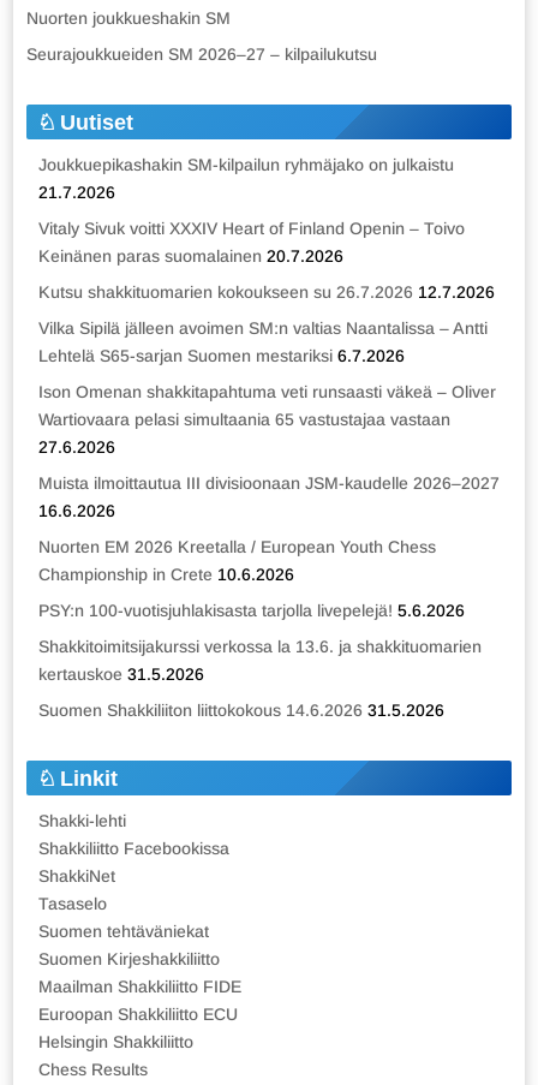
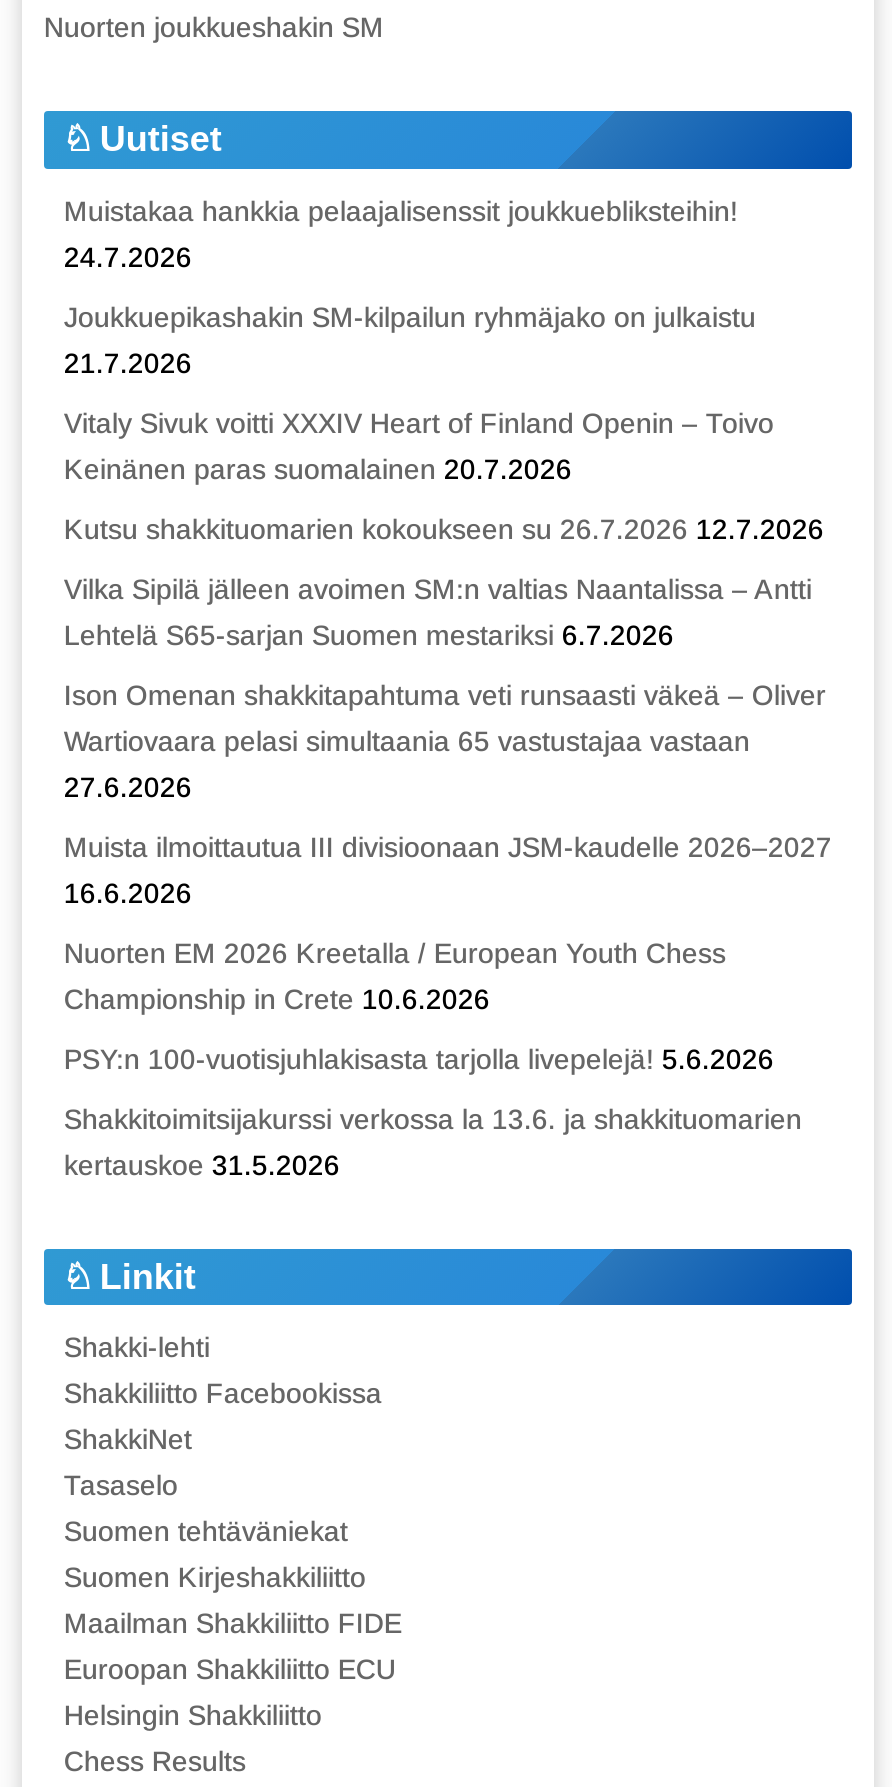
- Seurajoukkueiden SM 2026–27 – kilpailukutsu

moved up: Uutiset

+ Muistakaa hankkia pelaajalisenssit joukkuebliksteihin!
+ 24.7.2026

moved down: Joukkuepikashakin SM-kilpailun ryhmäjako on julkaistu | 21.7.2026 | Vitaly Sivuk voitti XXXIV Heart of Finland Openin – Toivo | ... | Shakkitoimitsijakurssi verkossa la 13.6. ja shakkituomarien | kertauskoe 31.5.2026

- Suomen Shakkiliiton liittokokous 14.6.2026 31.5.2026
